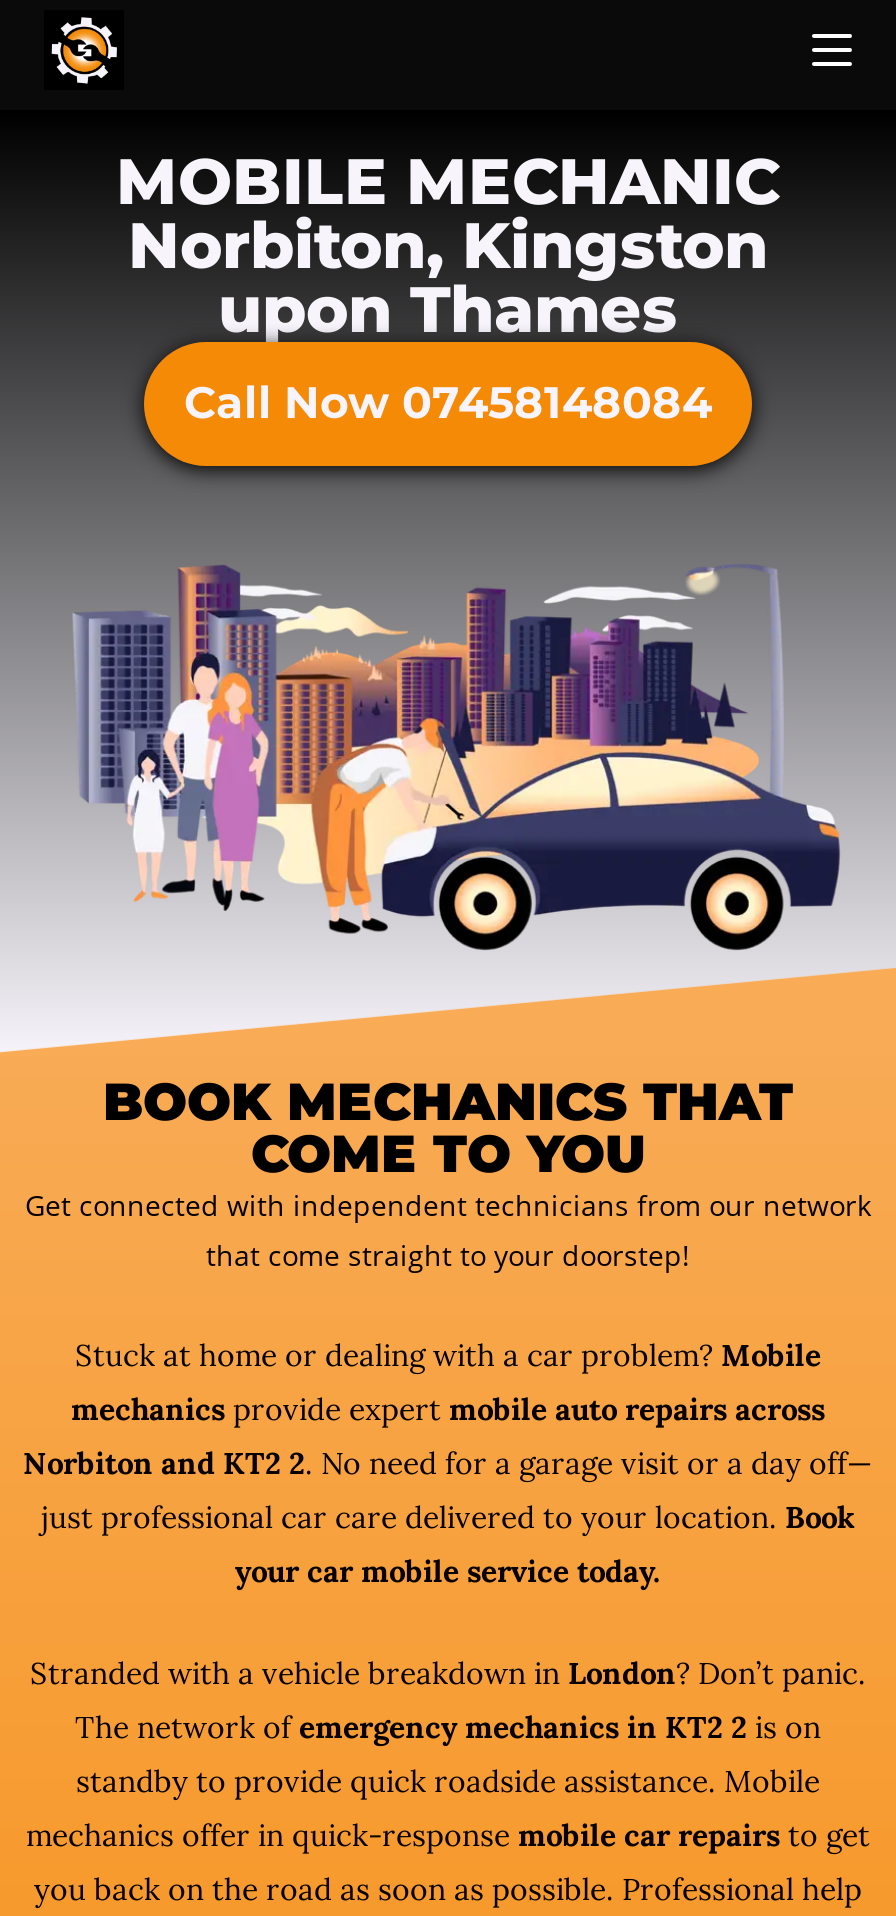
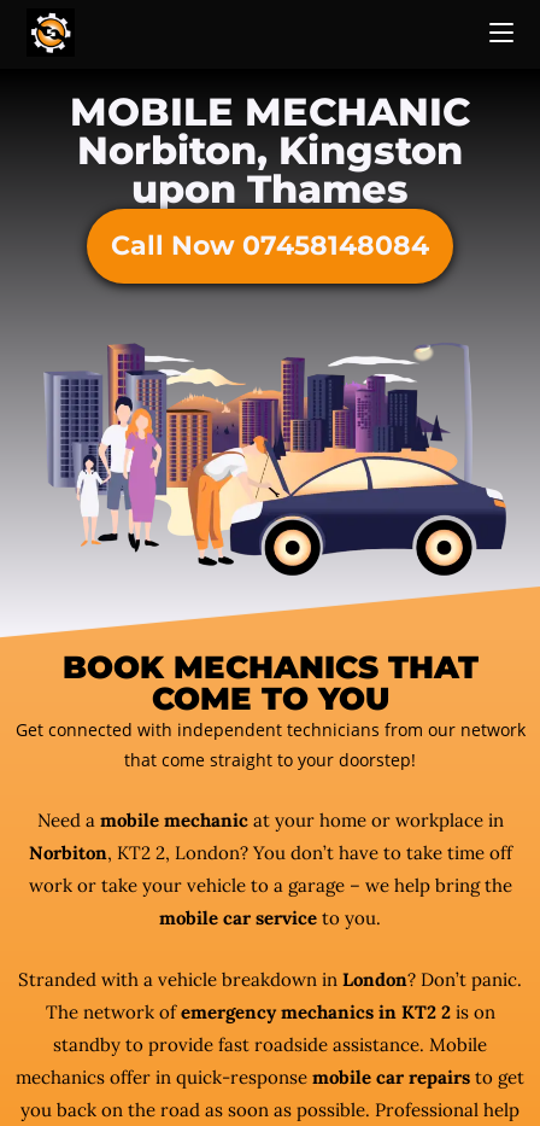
- Stuck at home or dealing with a car problem? Mobile
- mechanics provide expert mobile auto repairs across
- Norbiton and KT2 2. No need for a garage visit or a day off—
- just professional car care delivered to your location. Book
- your car mobile service today.
+ Need a mobile mechanic at your home or workplace in
+ Norbiton, KT2 2, London? You don’t have to take time off
+ work or take your vehicle to a garage – we help bring the
+ mobile car service to you.

- standby to provide quick roadside assistance. Mobile
+ standby to provide fast roadside assistance. Mobile
